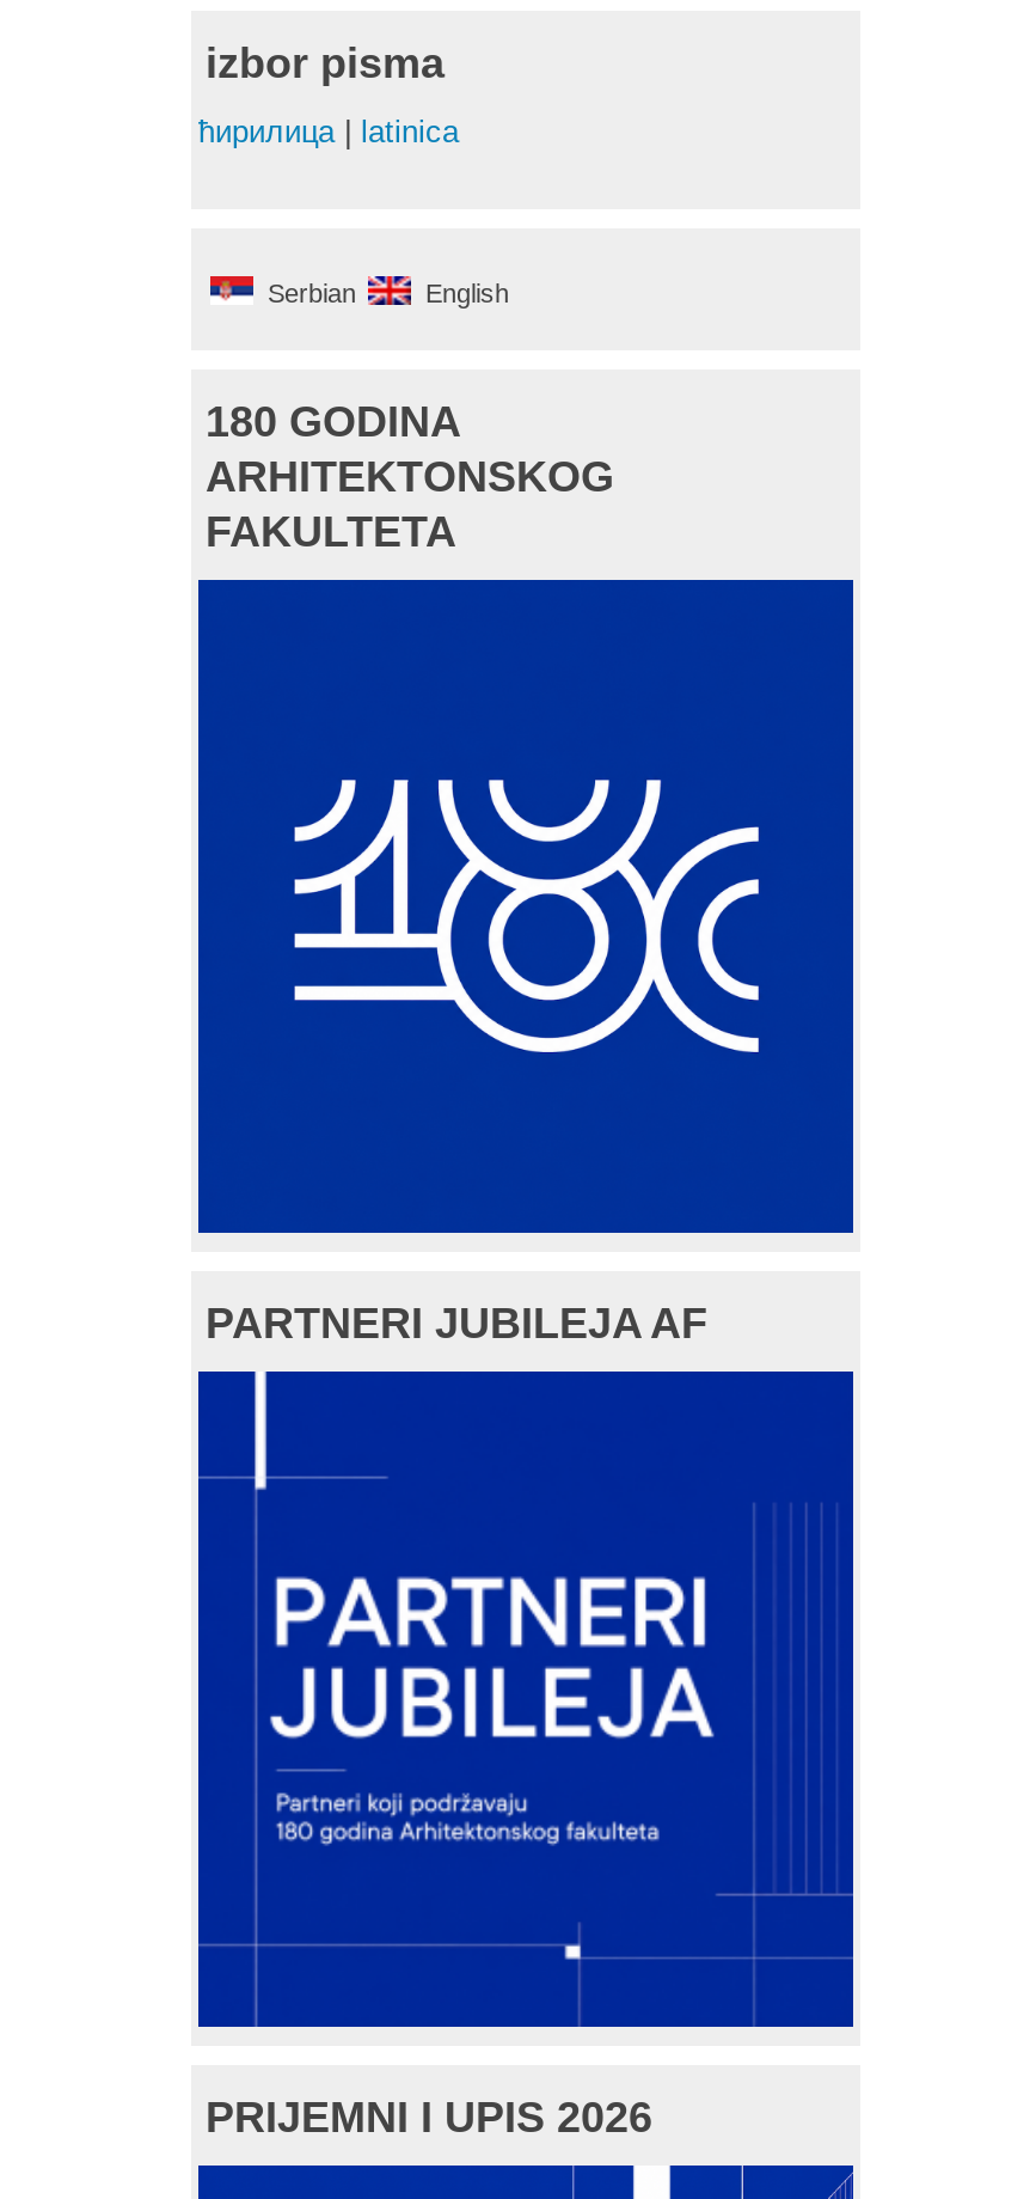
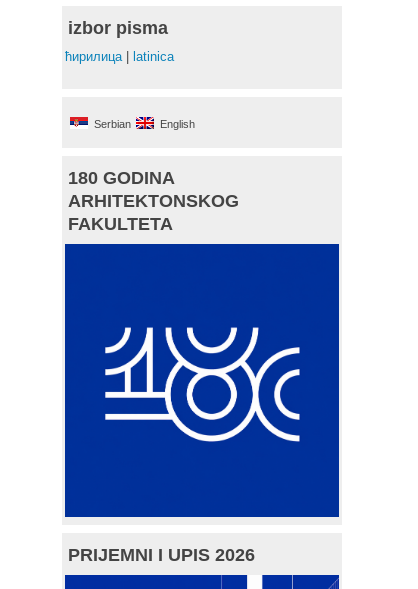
- PARTNERI JUBILEJA AF

- [image]
